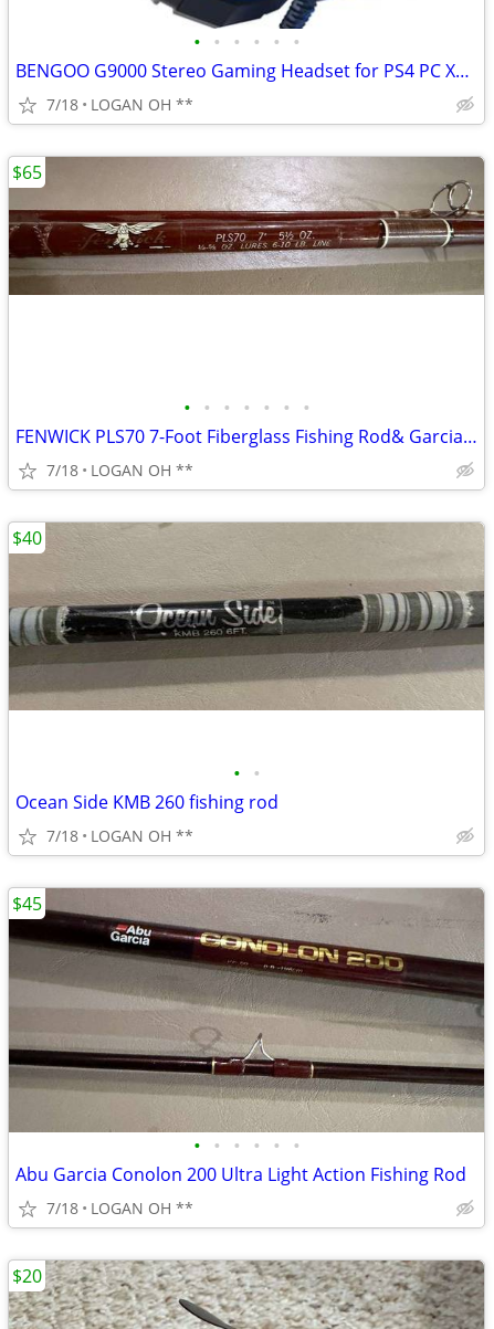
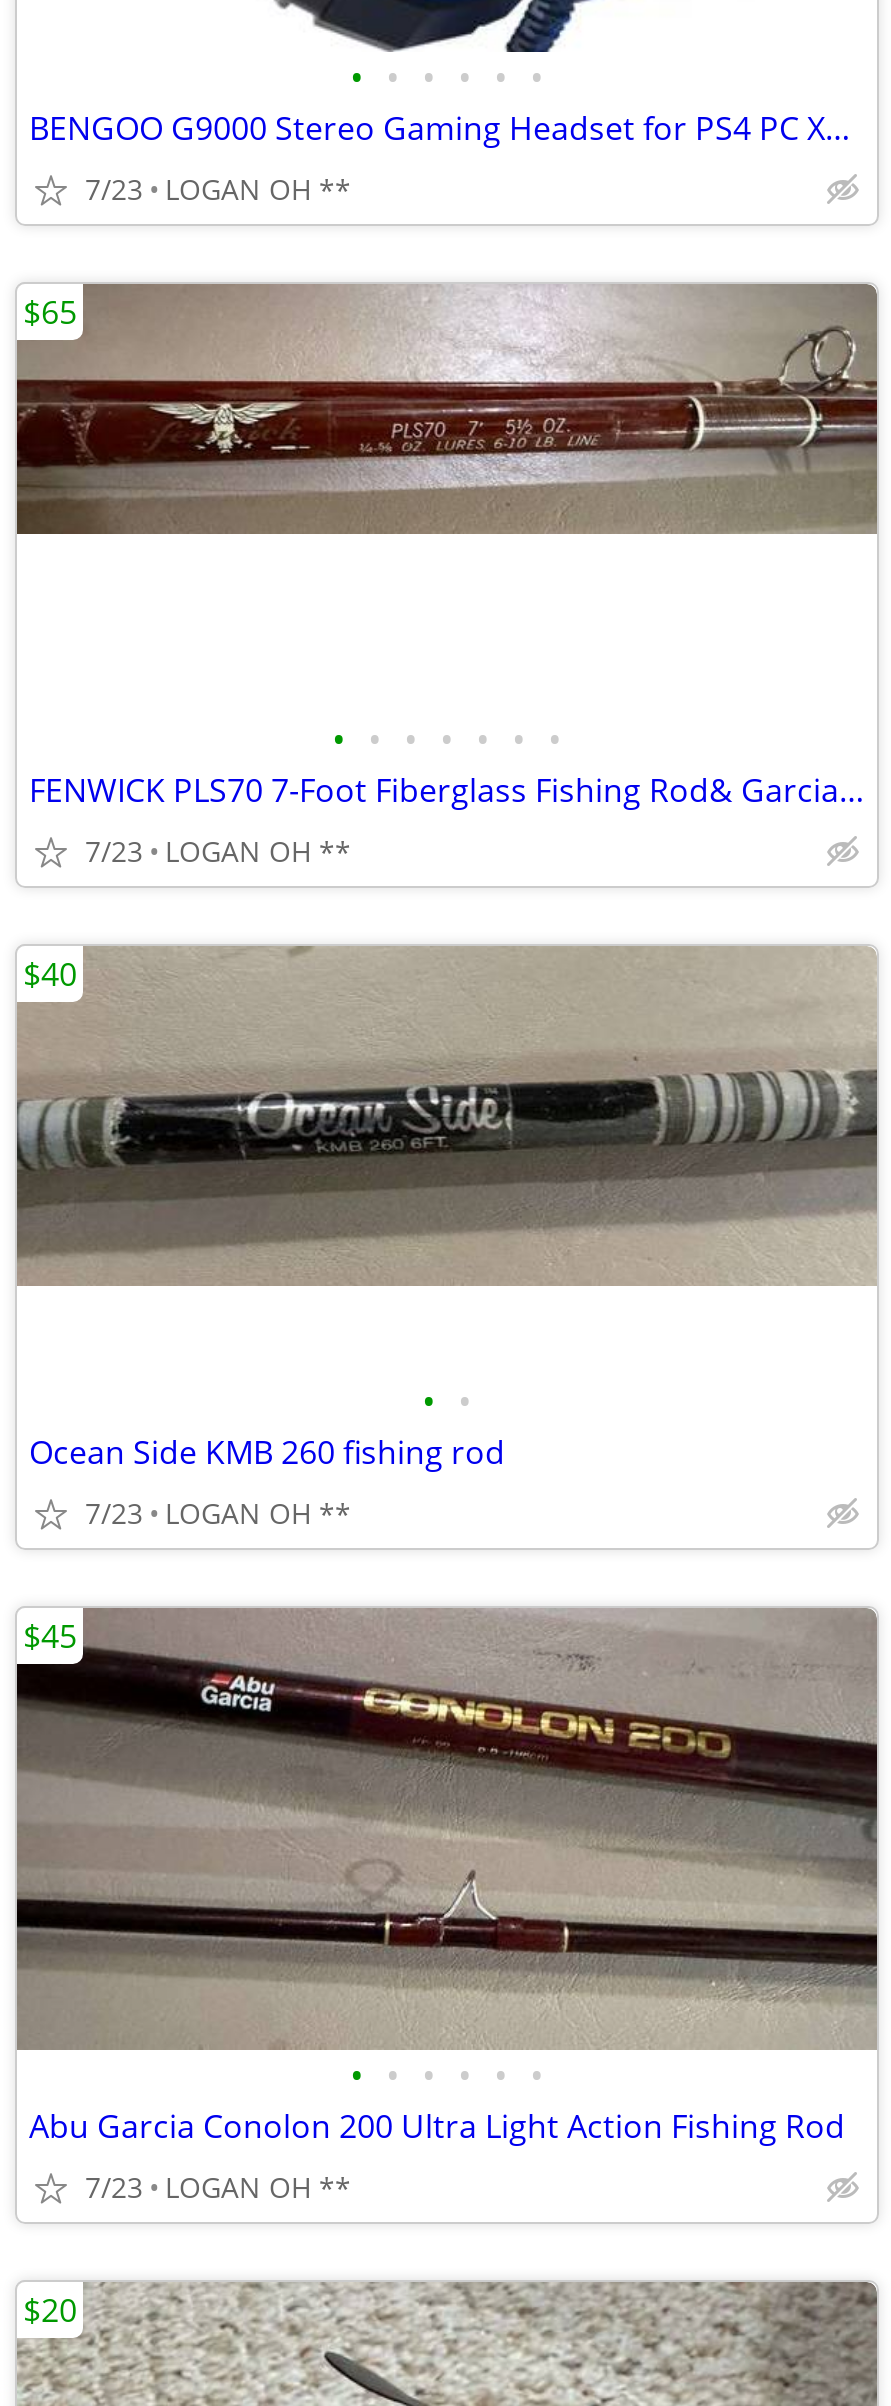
- 7/18 LOGAN OH **
+ 7/23 LOGAN OH **

- 7/18 LOGAN OH **
+ 7/23 LOGAN OH **

- 7/18 LOGAN OH **
+ 7/23 LOGAN OH **

- 7/18 LOGAN OH **
+ 7/23 LOGAN OH **
